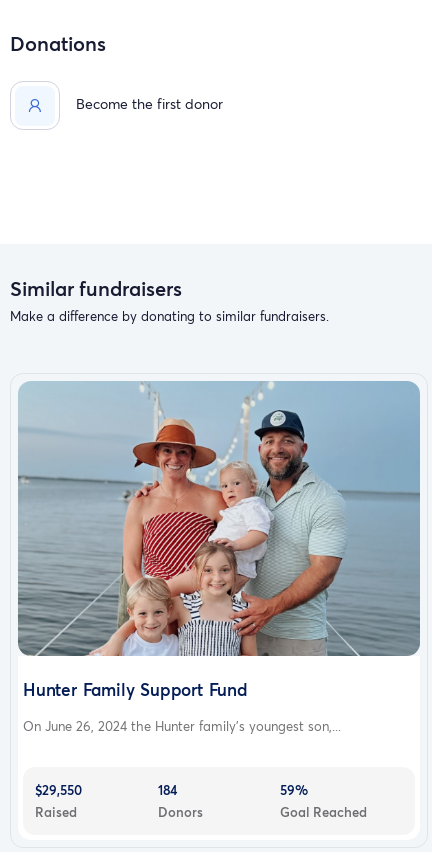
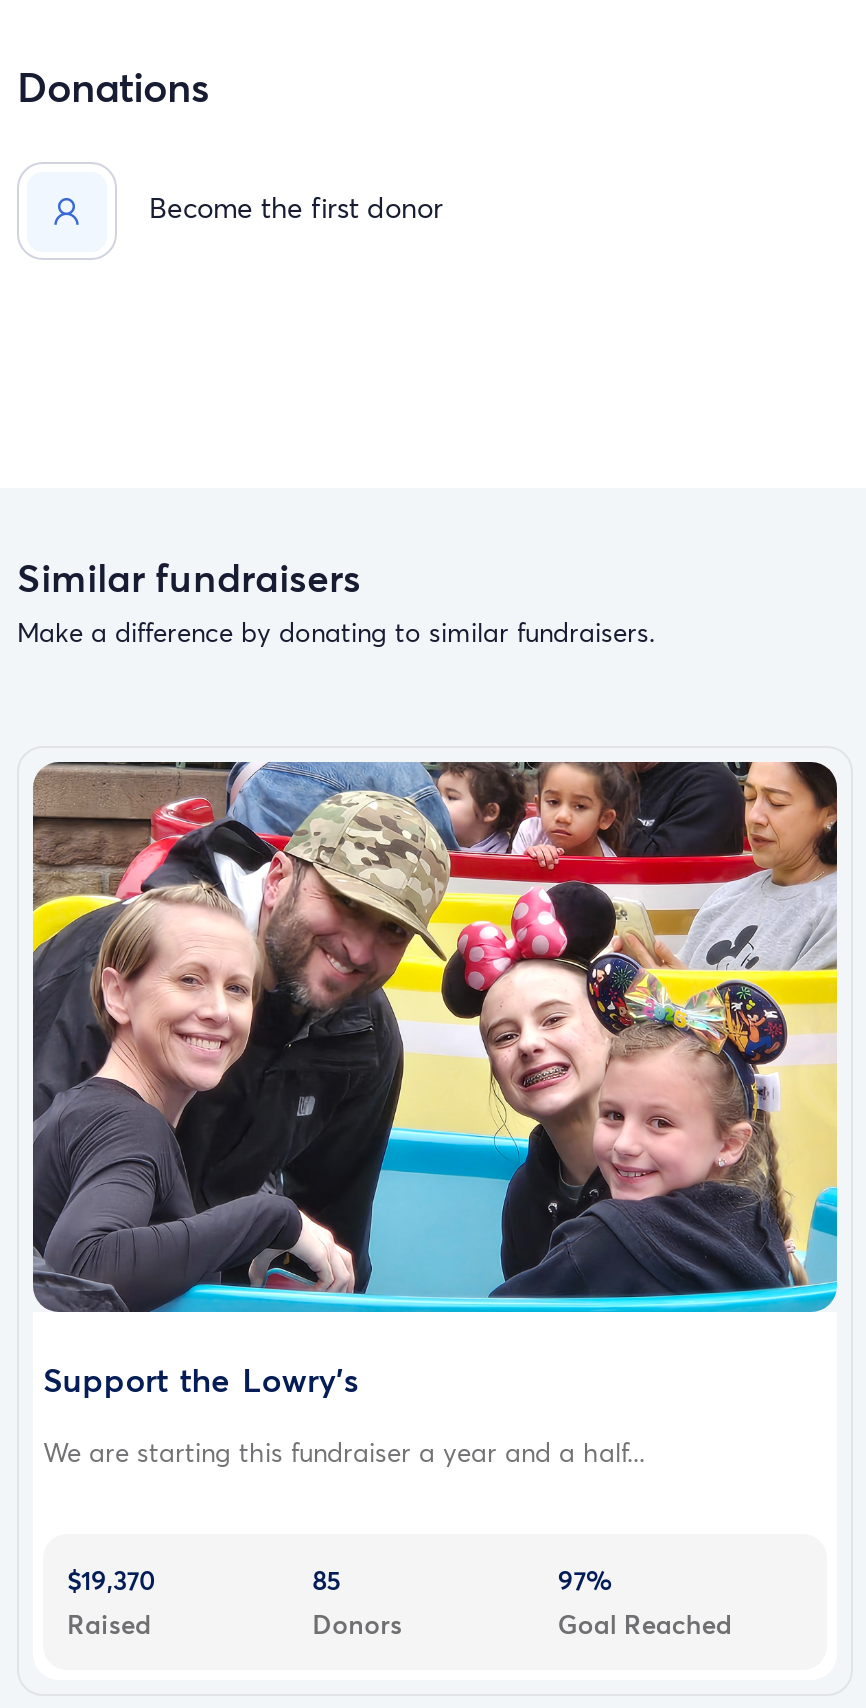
- [image]
- Hunter Family Support Fund
+ [image]
+ Support the Lowry's

- On June 26, 2024 the Hunter family’s youngest son,...
+ We are starting this fundraiser a year and a half...

- $29,550
+ $19,370

- 184
+ 85

- 59%
+ 97%
